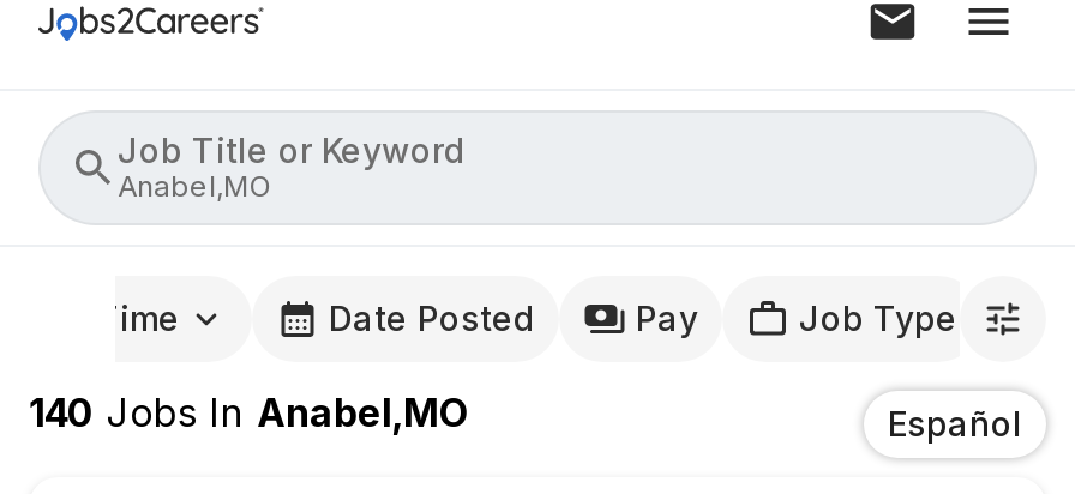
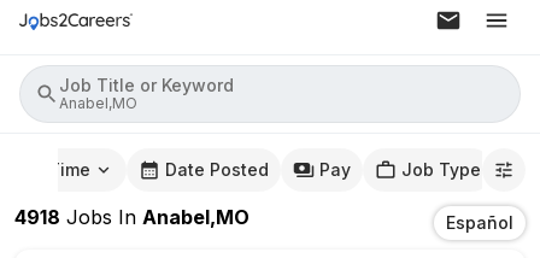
- 140 Jobs In Anabel,MO
+ 4918 Jobs In Anabel,MO
